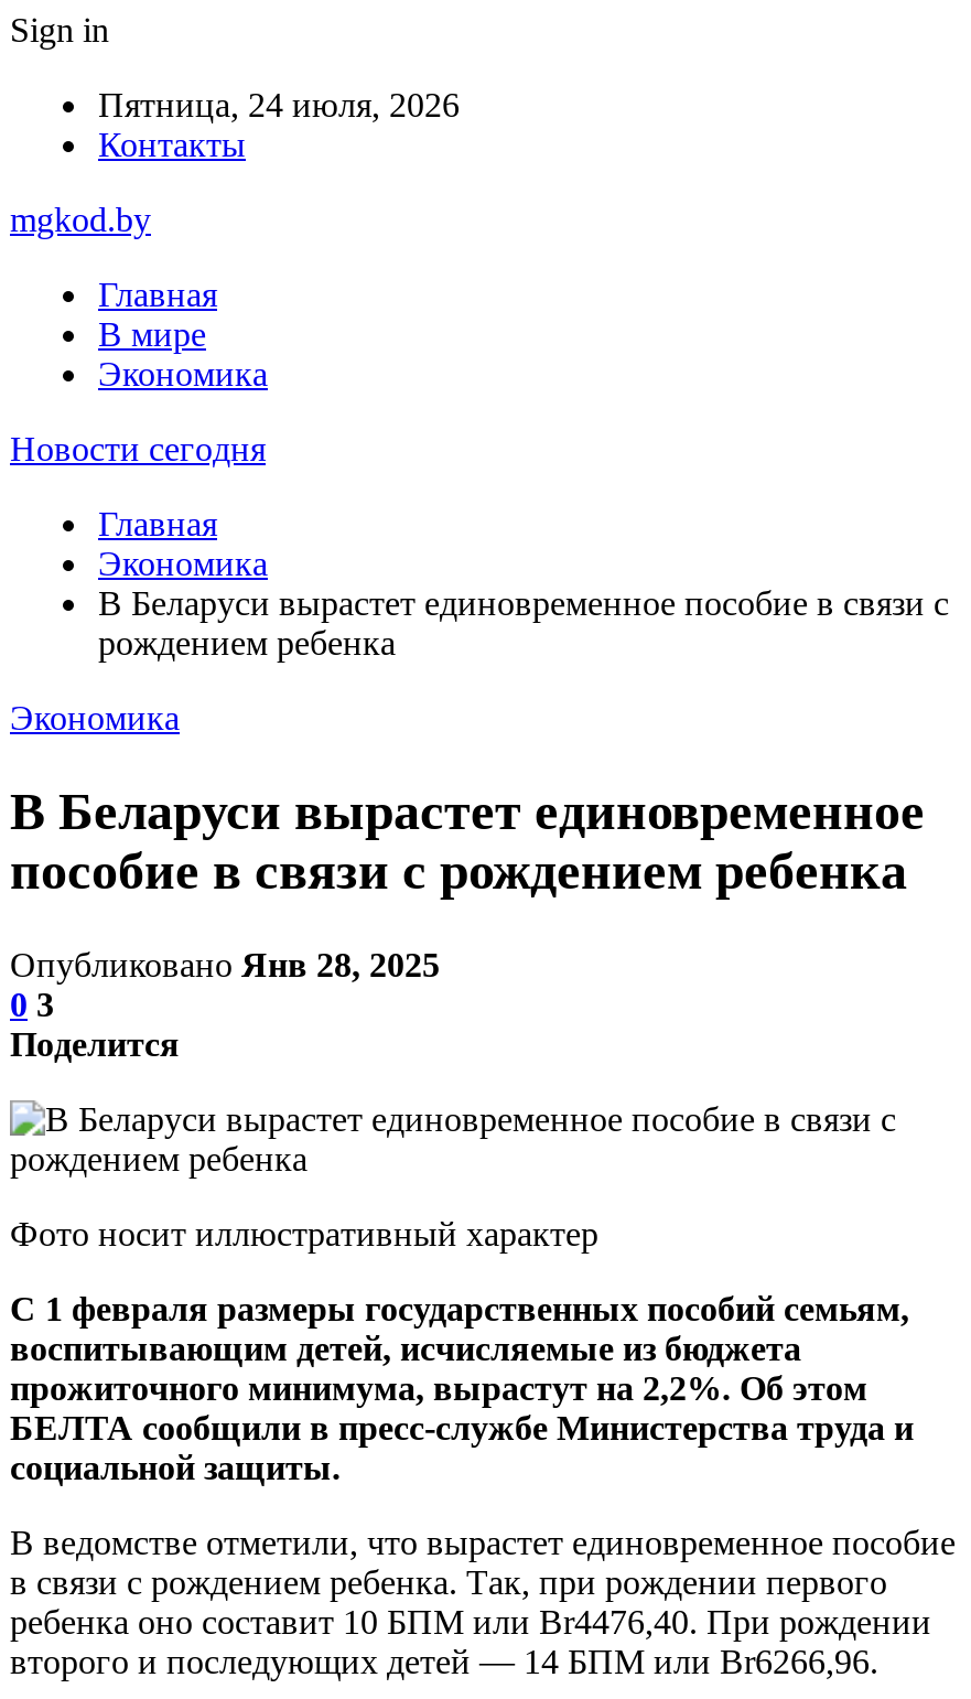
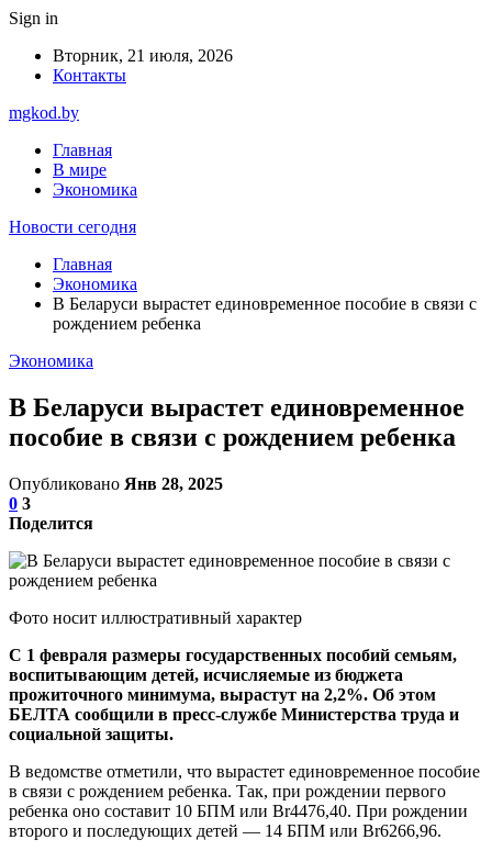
- Пятница, 24 июля, 2026
+ Вторник, 21 июля, 2026
